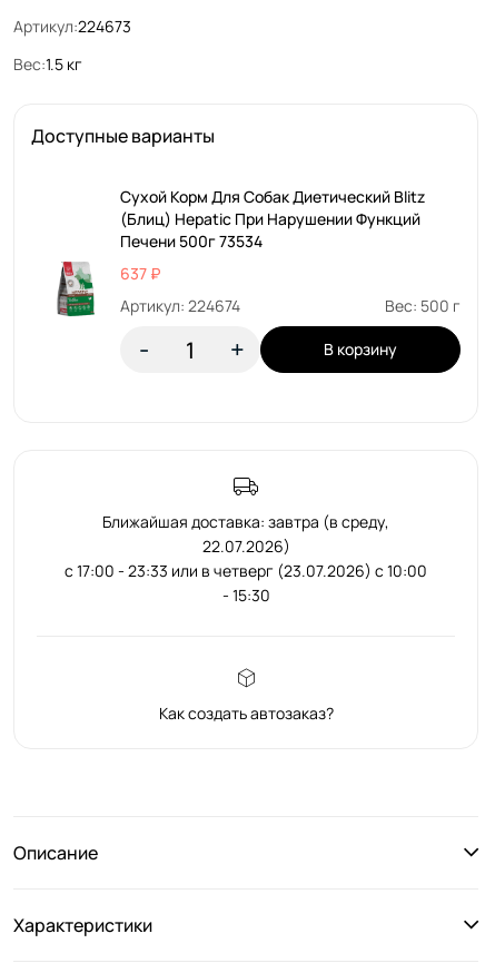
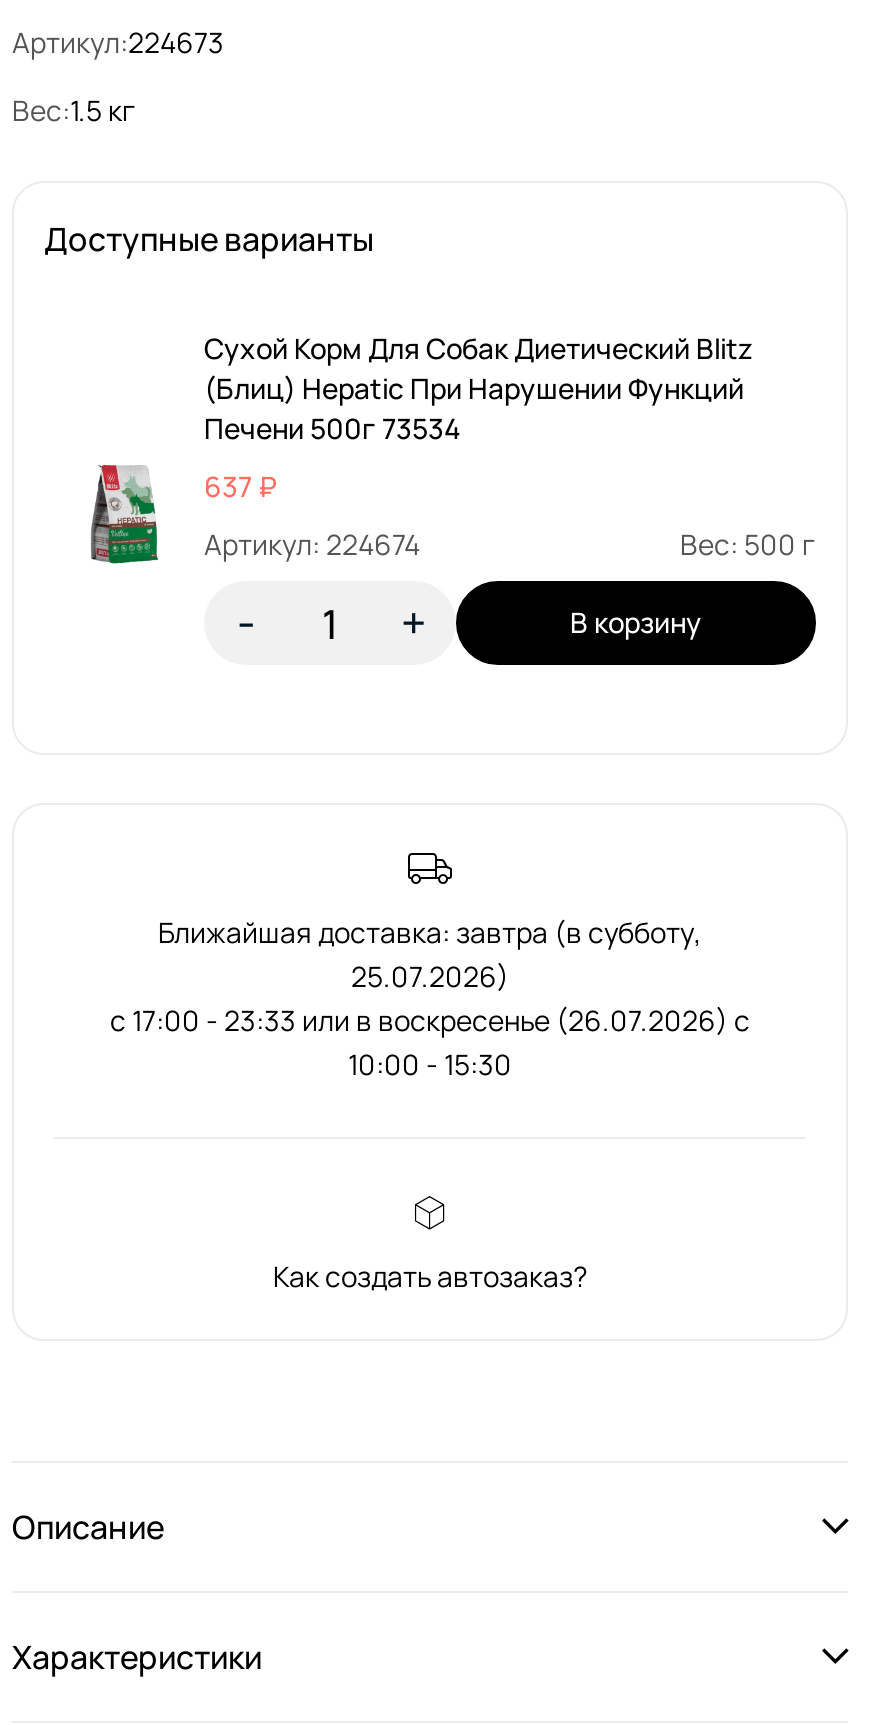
- Ближайшая доставка: завтра (в среду,
- 22.07.2026)
- с 17:00 - 23:33 или в четверг (23.07.2026) с 10:00
- - 15:30
+ Ближайшая доставка: завтра (в субботу,
+ 25.07.2026)
+ с 17:00 - 23:33 или в воскресенье (26.07.2026) с
+ 10:00 - 15:30
